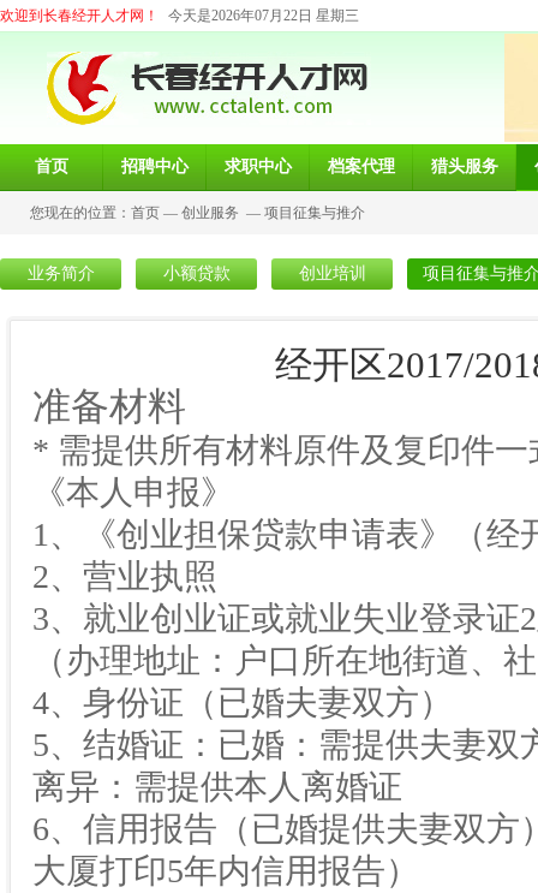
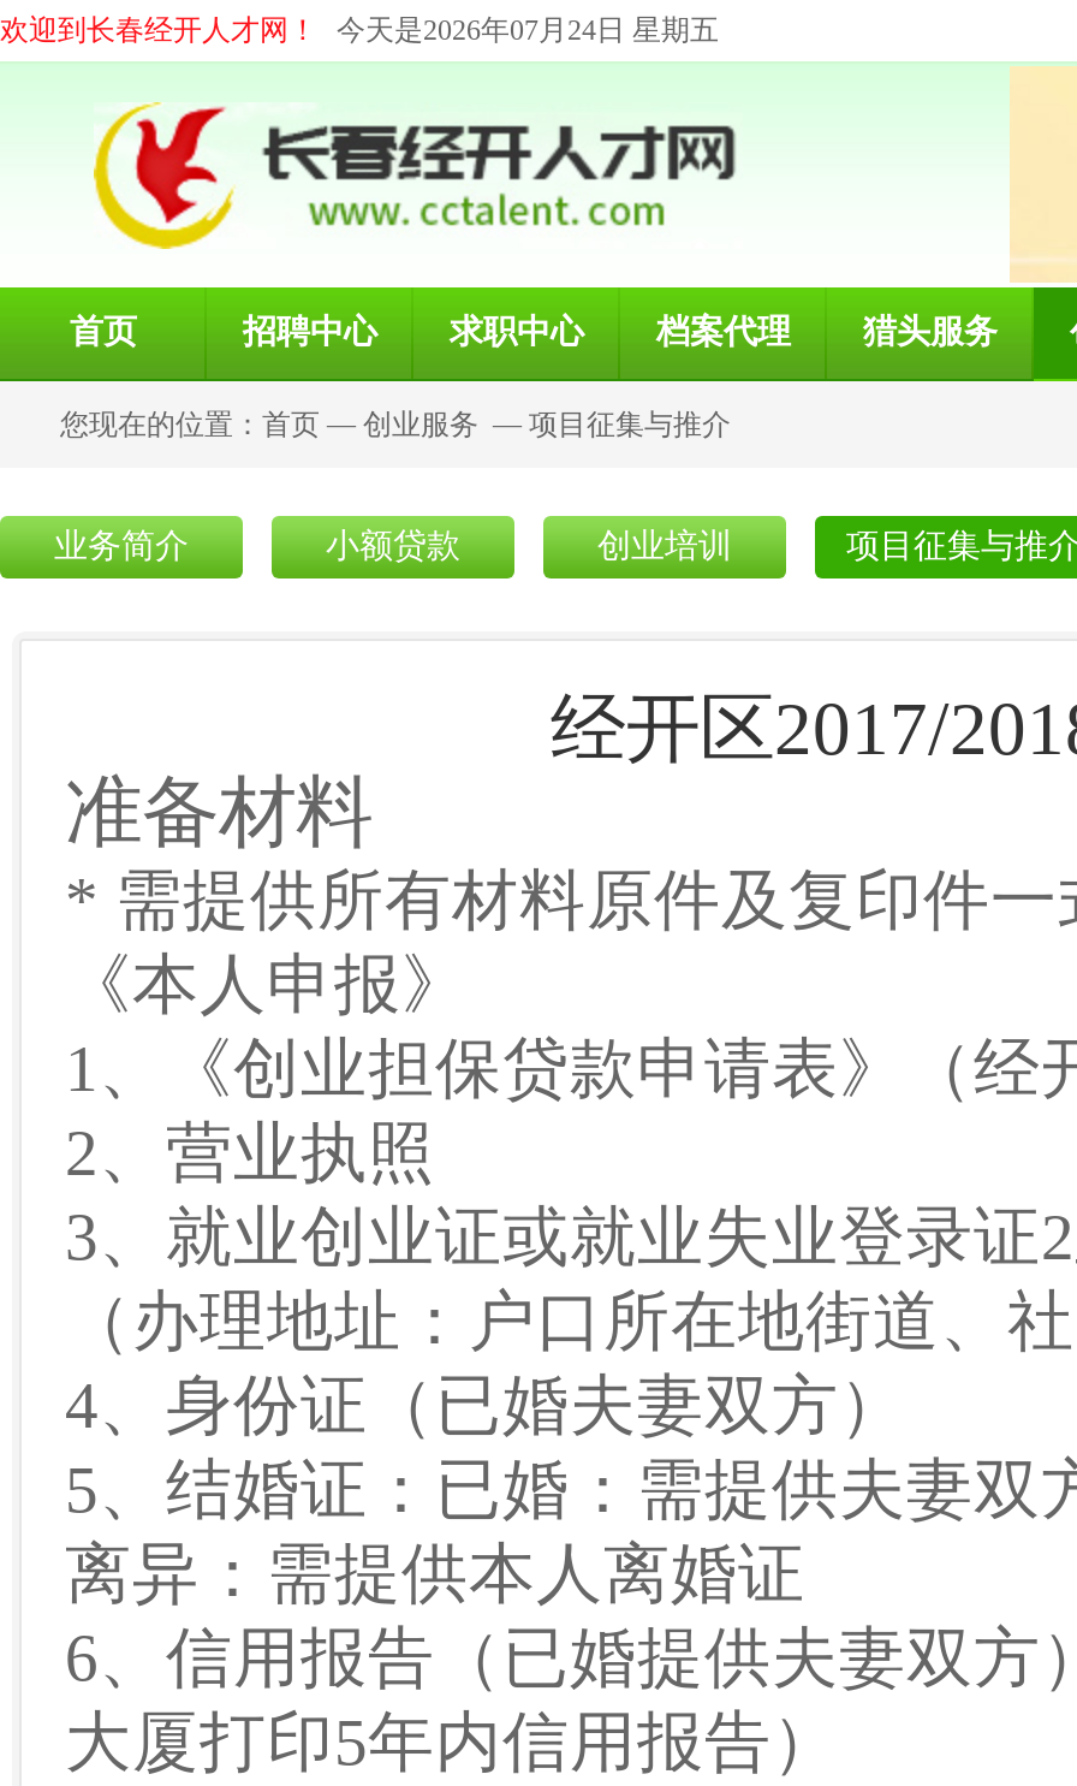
- 欢迎到长春经开人才网！ 今天是2026年07月22日 星期三
+ 欢迎到长春经开人才网！ 今天是2026年07月24日 星期五
